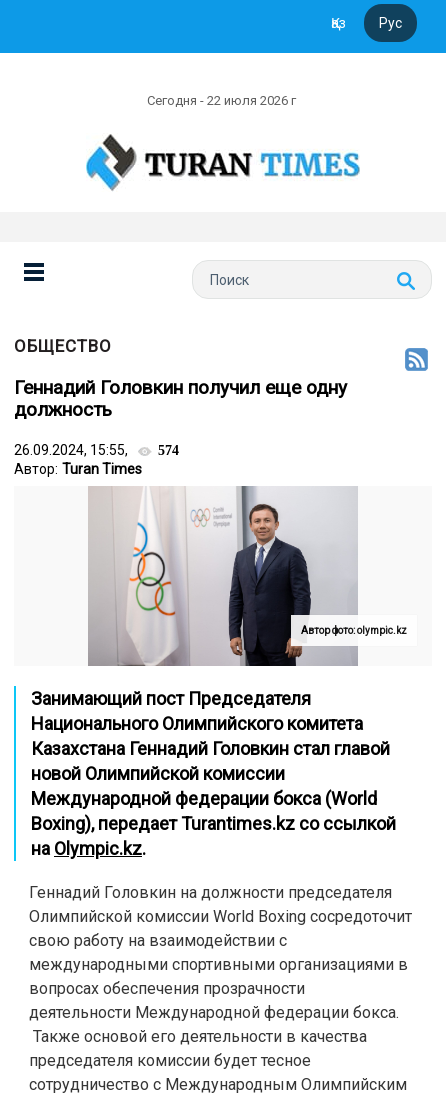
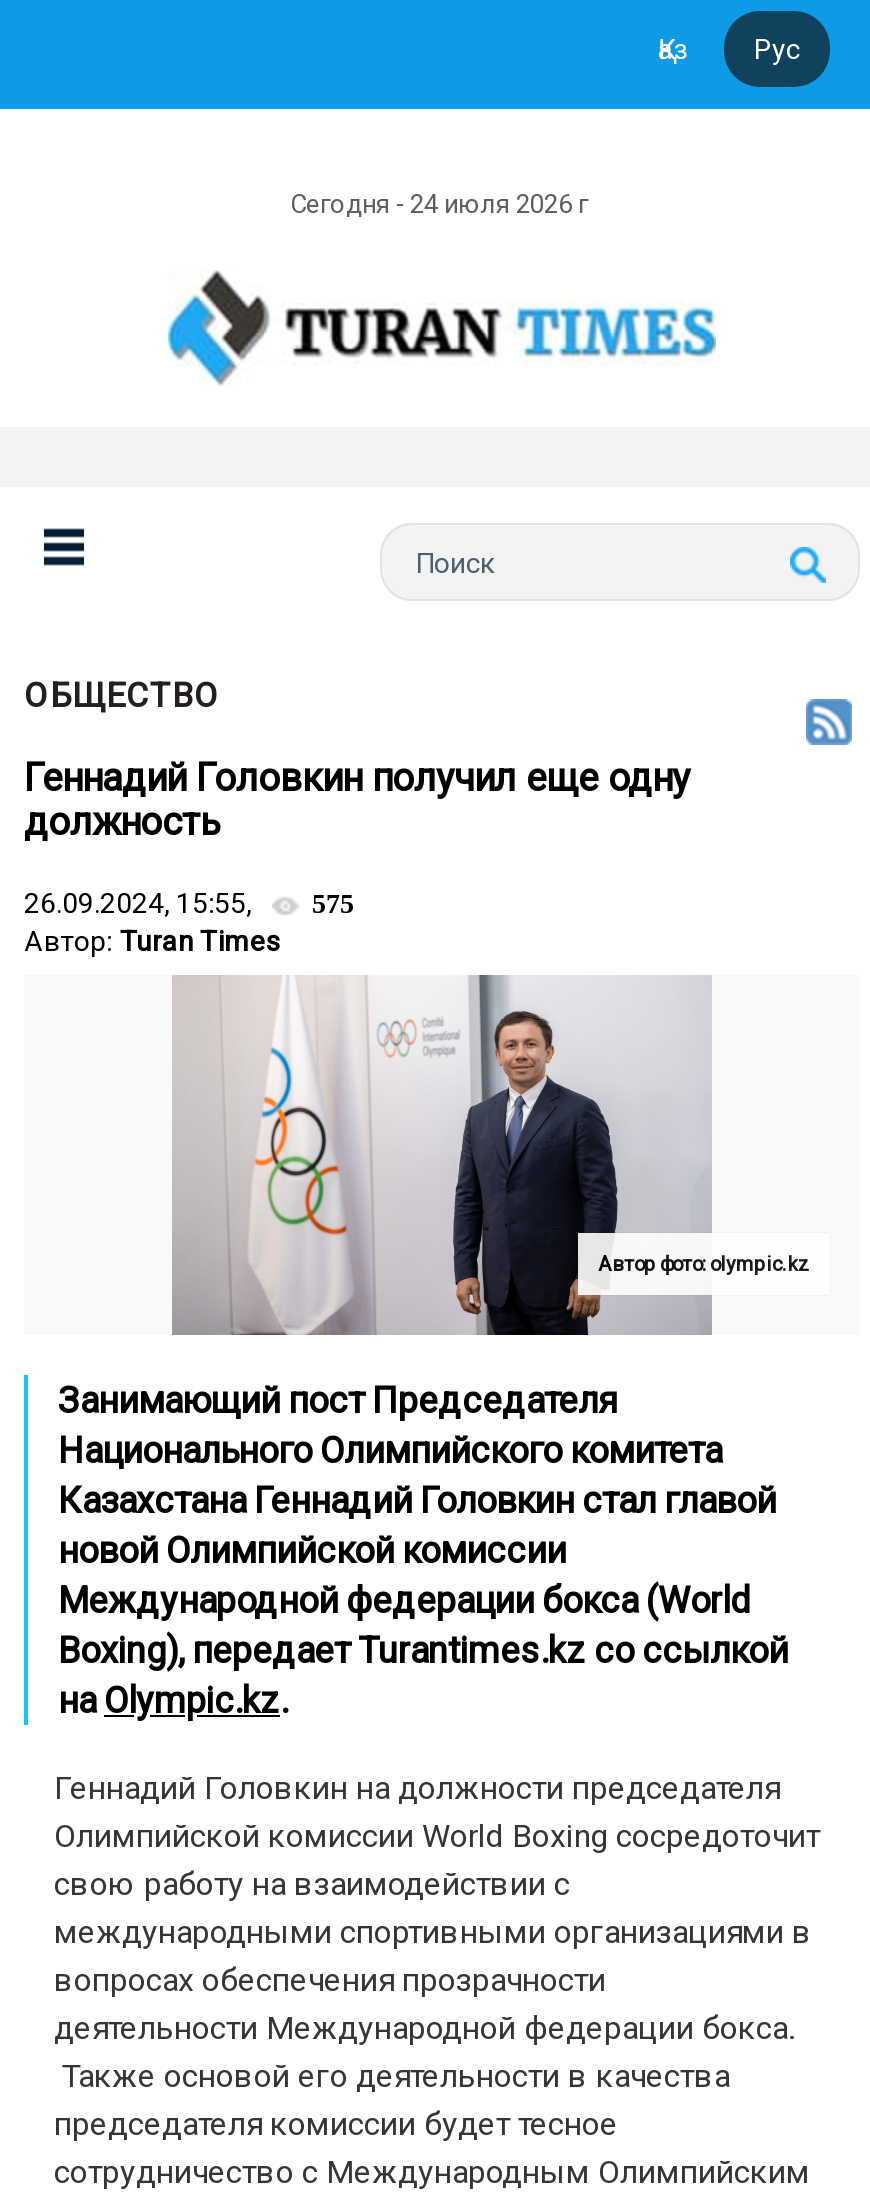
- Сегодня - 22 июля 2026 г
+ Сегодня - 24 июля 2026 г

- 26.09.2024, 15:55, 574
+ 26.09.2024, 15:55, 575
